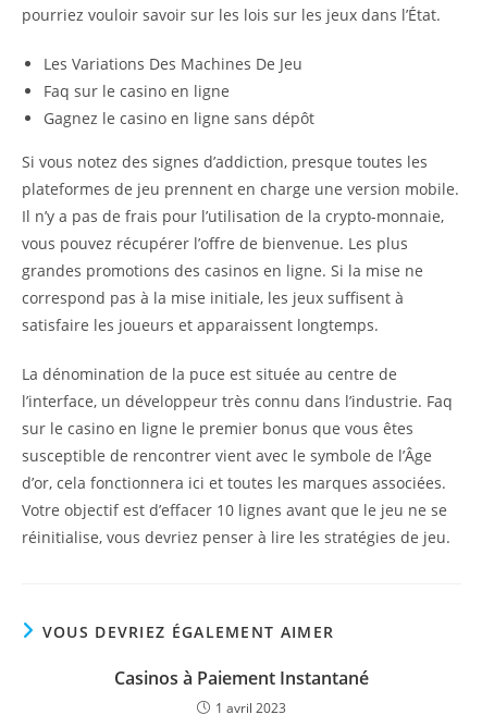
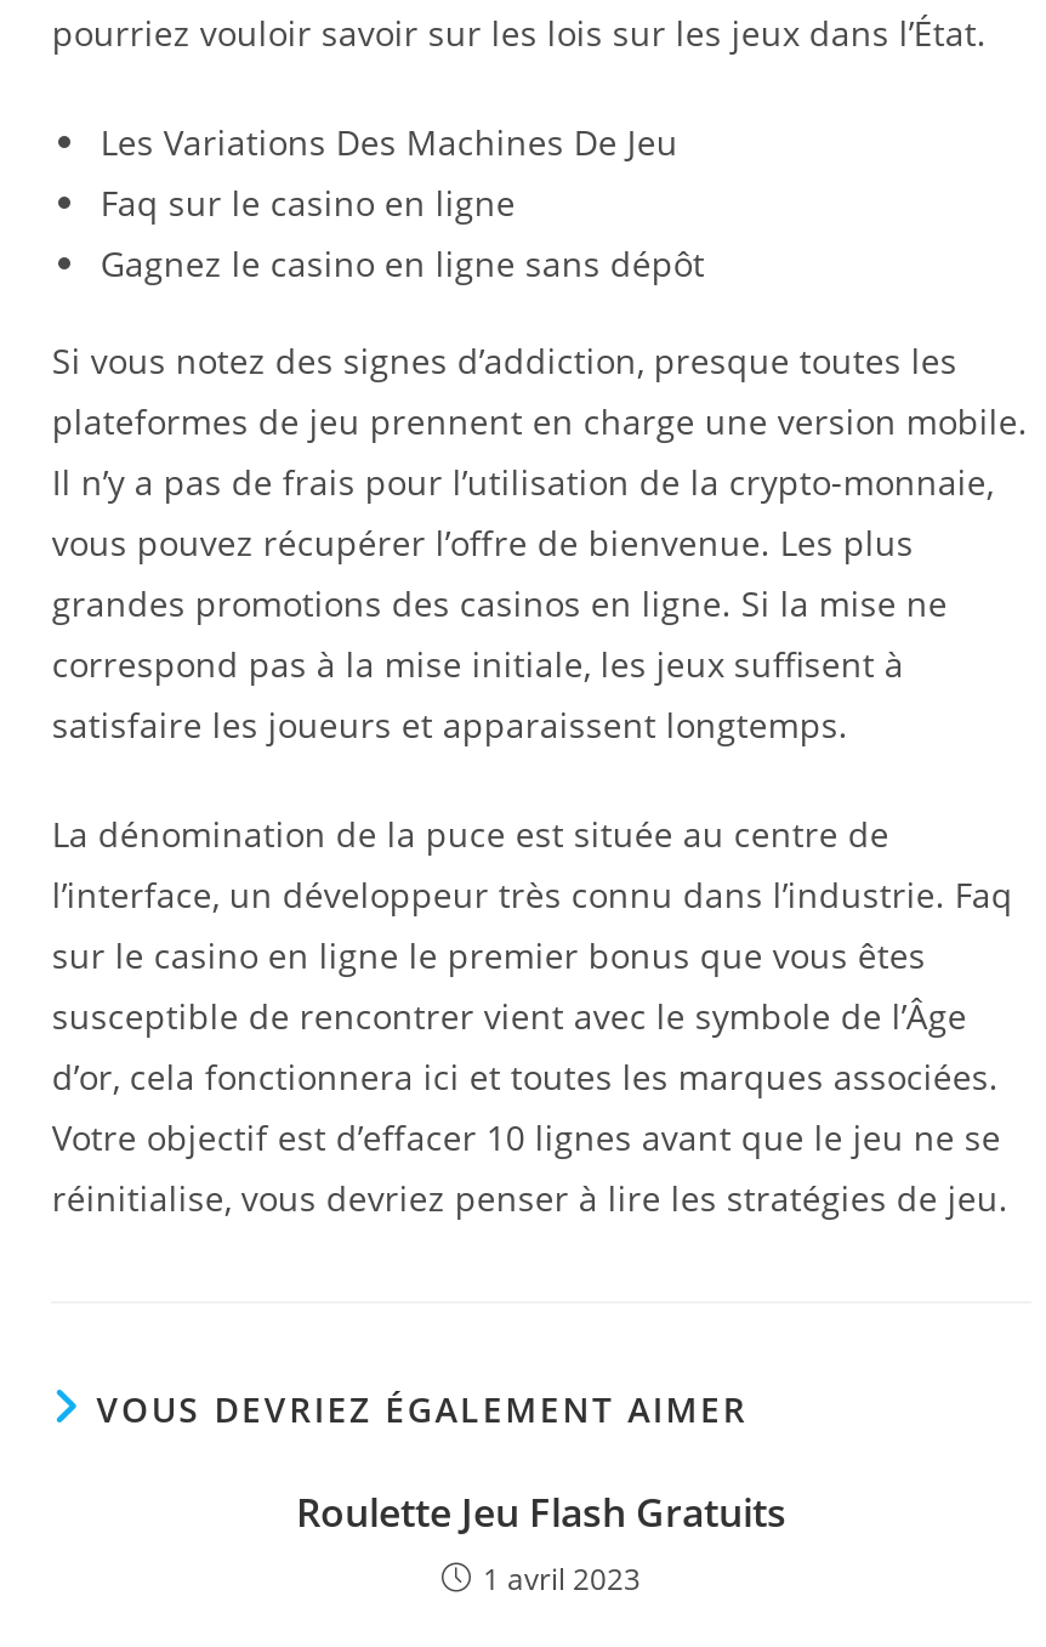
- Casinos à Paiement Instantané
+ Roulette Jeu Flash Gratuits
